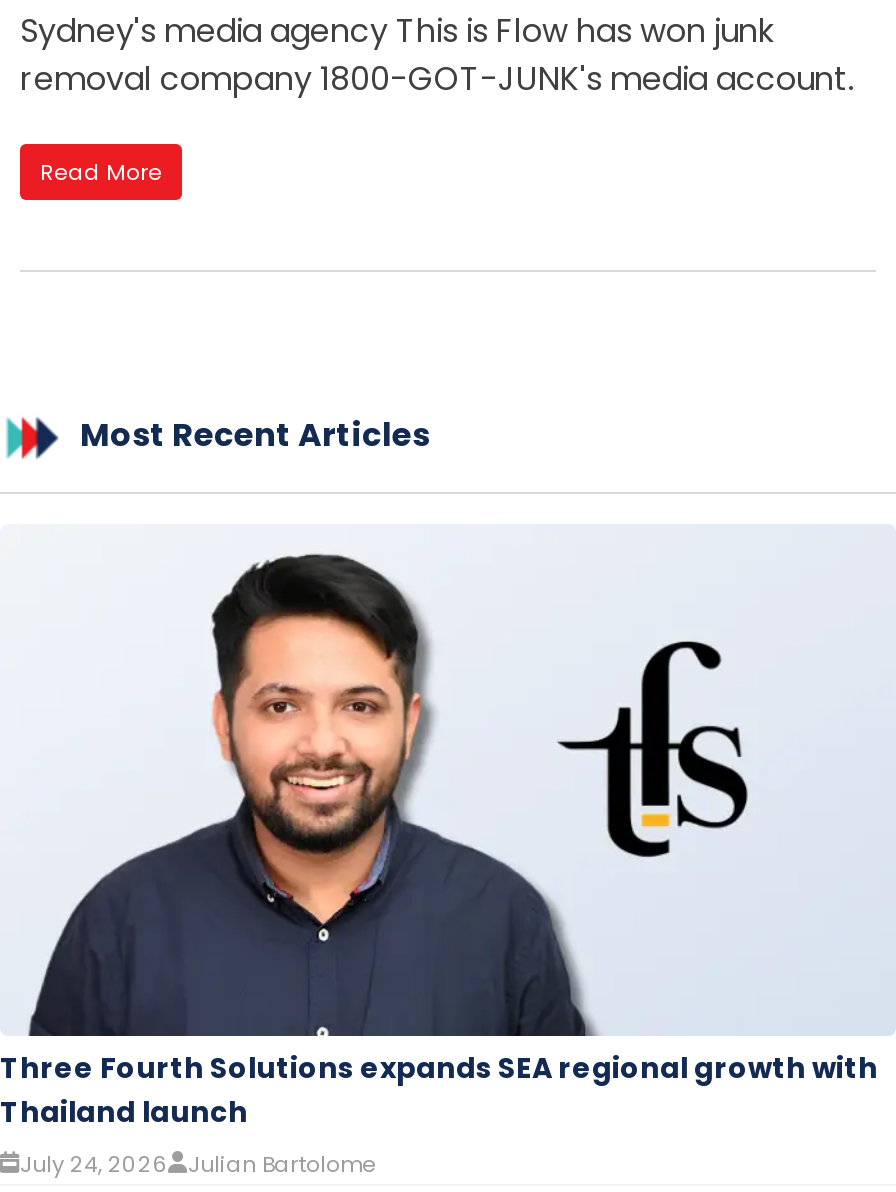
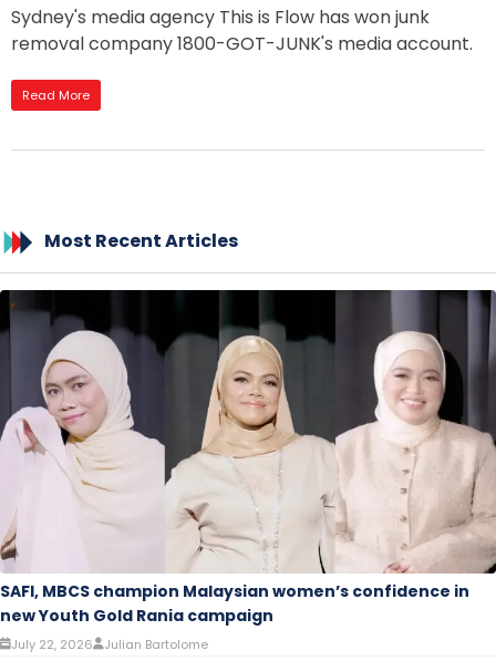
- [image]
- Three Fourth Solutions expands SEA regional growth with
- Thailand launch
- July 24, 2026
+ [image]
+ SAFI, MBCS champion Malaysian women’s confidence in
+ new Youth Gold Rania campaign
+ July 22, 2026
